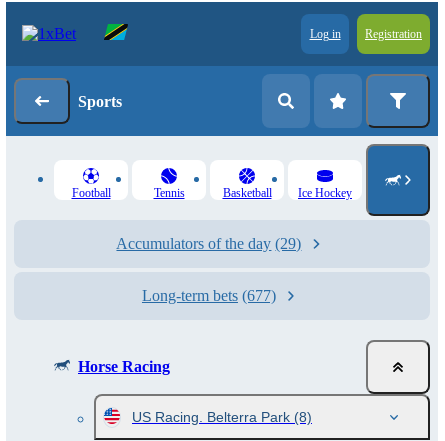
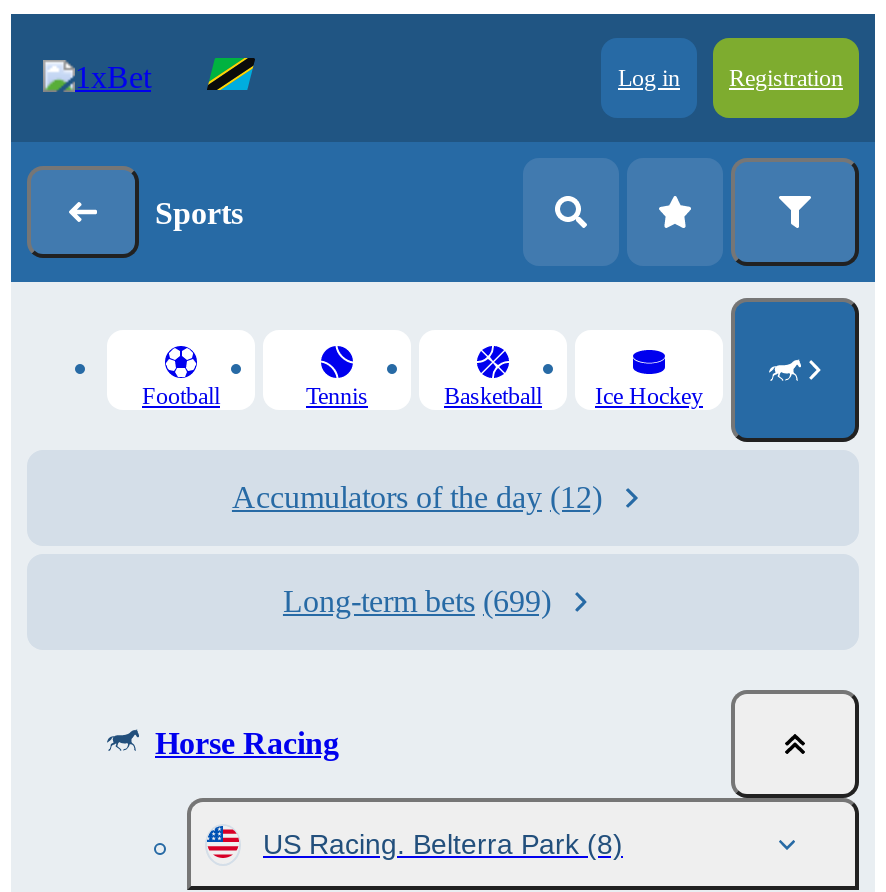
- Accumulators of the day (29)
+ Accumulators of the day (12)

- Long-term bets (677)
+ Long-term bets (699)
